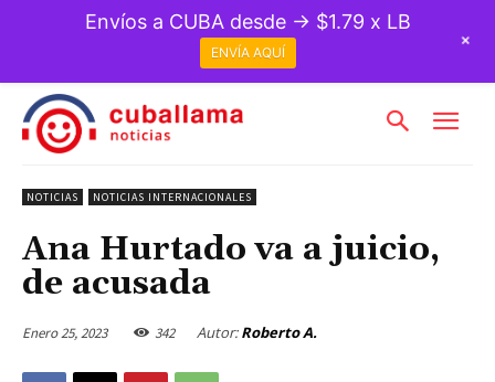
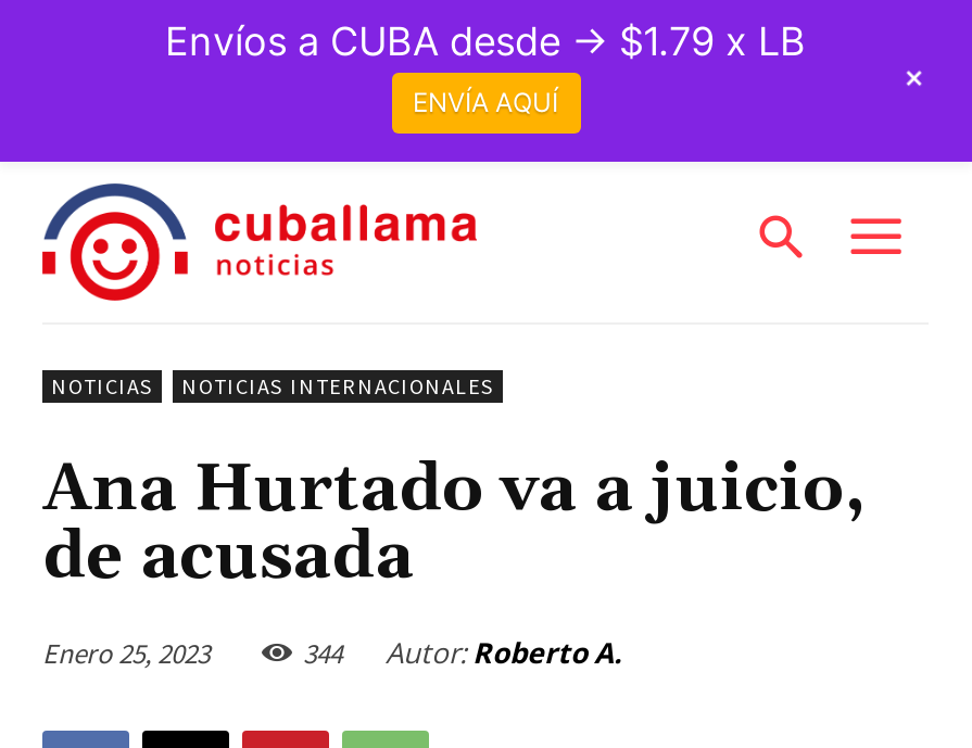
- 342 Autor: Roberto A.
+ 344 Autor: Roberto A.
